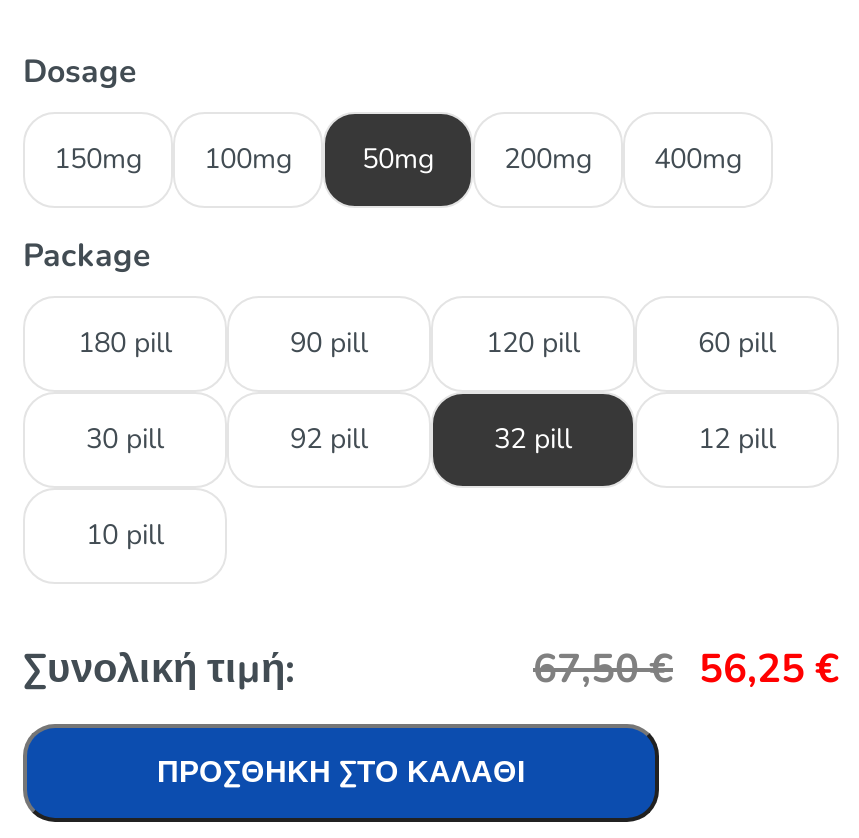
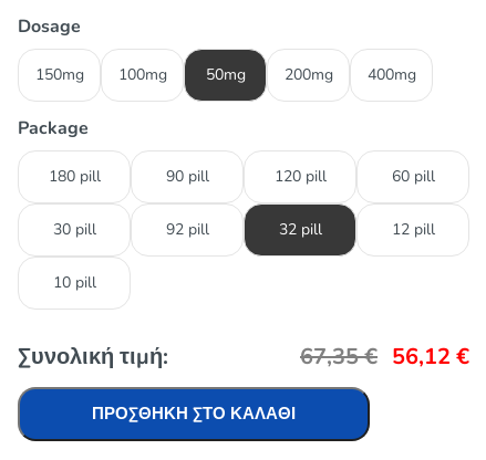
- 67,50€ 56,25 €
+ 67,35€ 56,12 €
